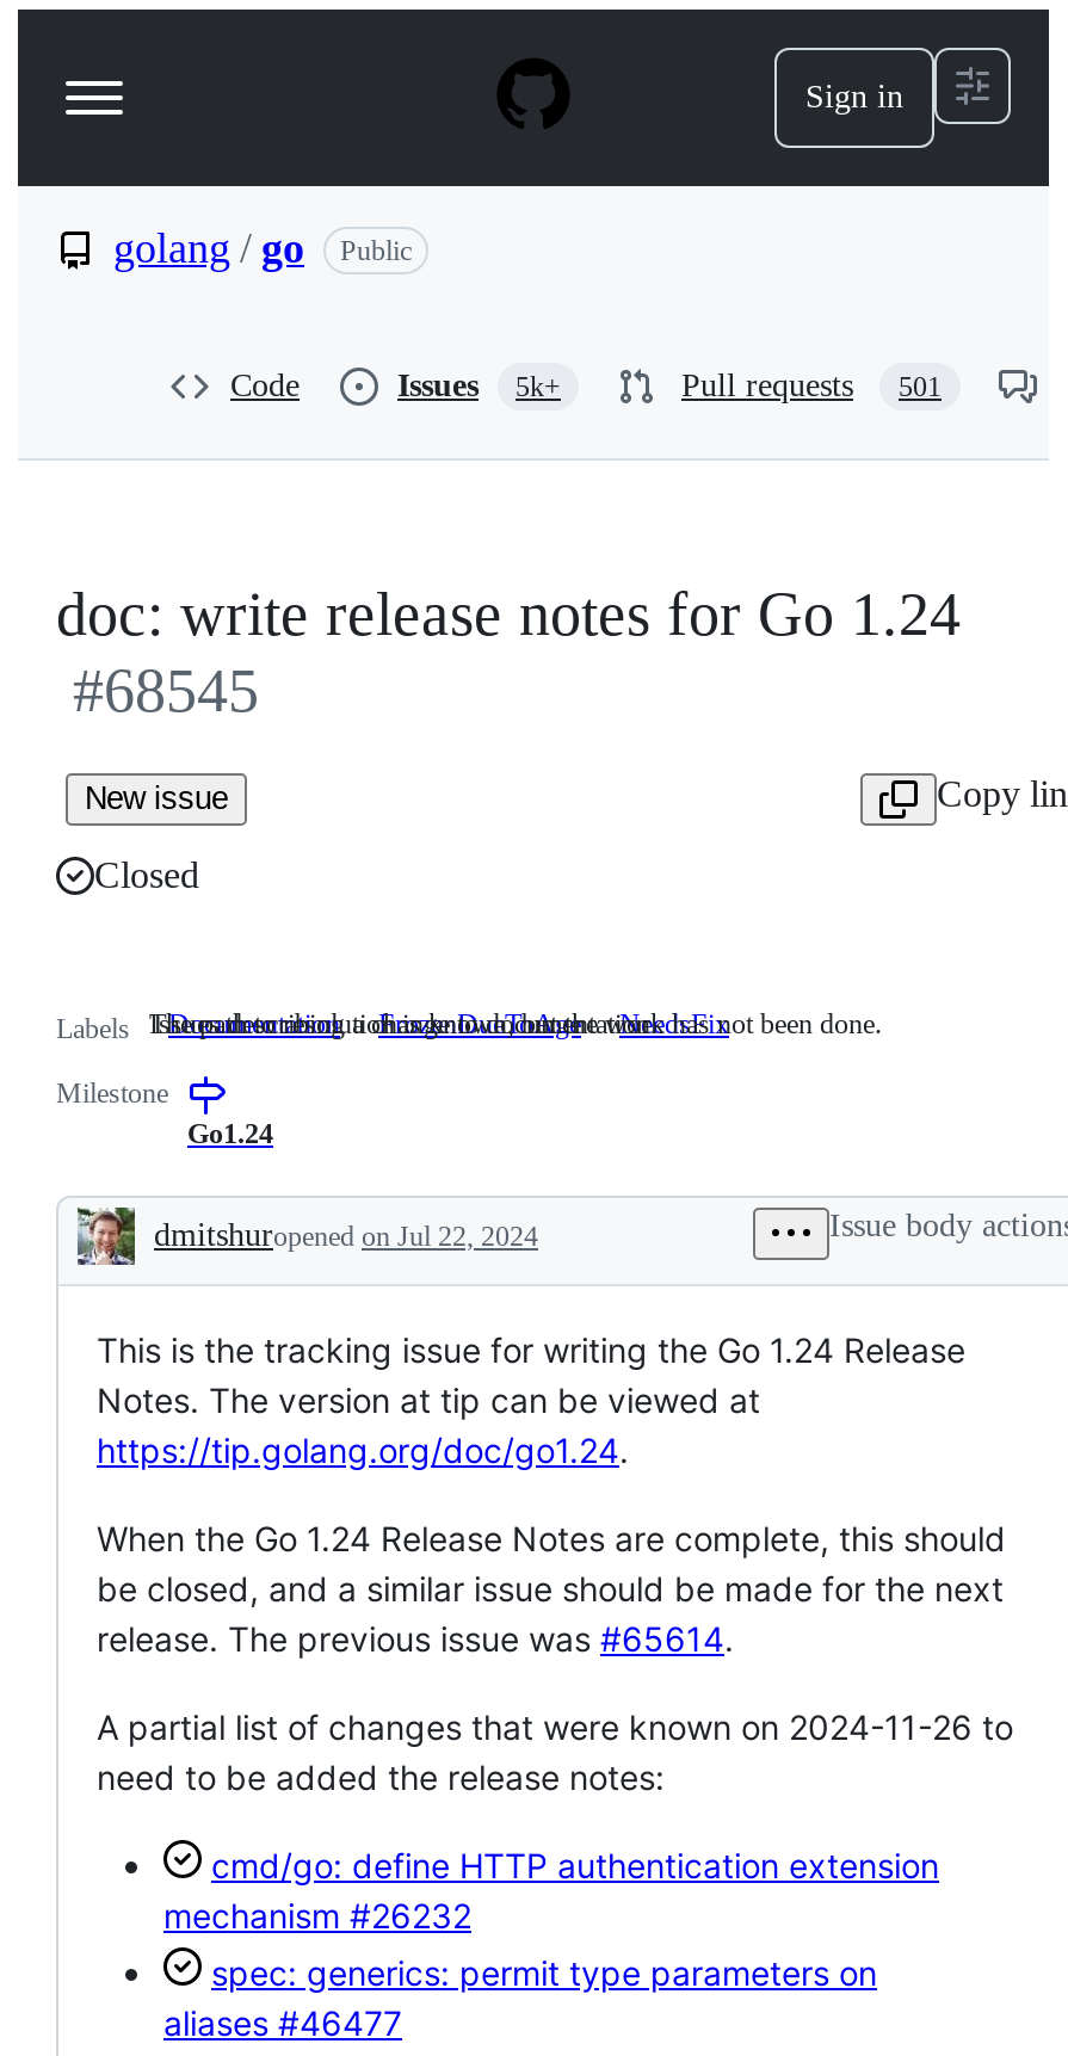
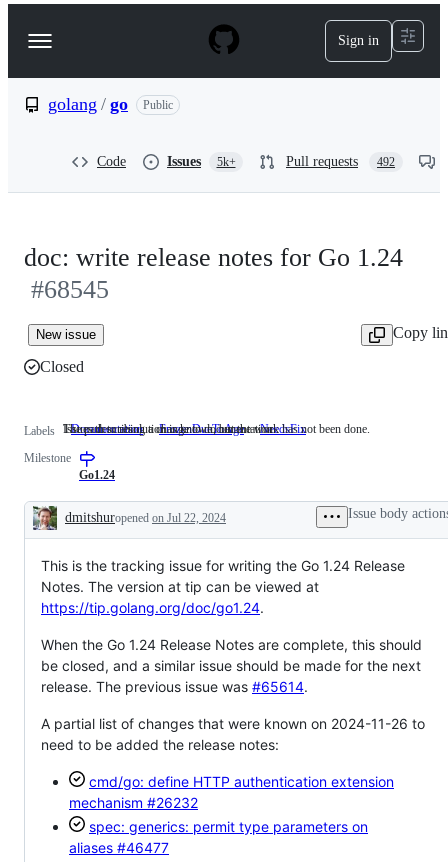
- Pull requests 501
+ Pull requests 492
